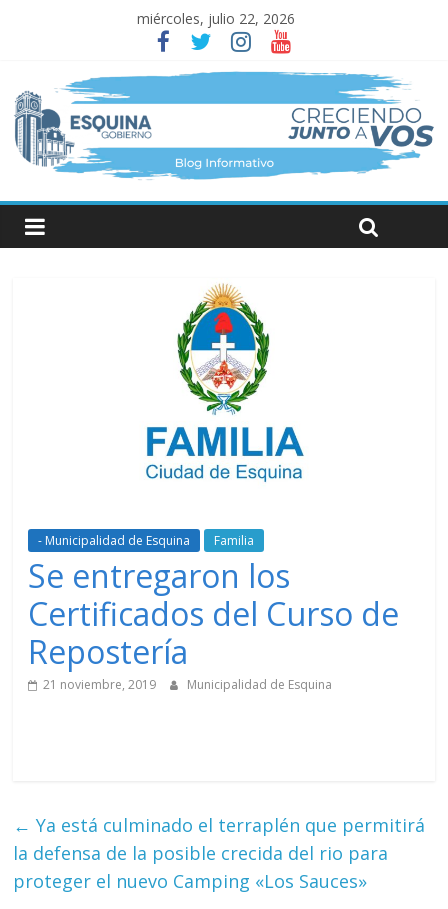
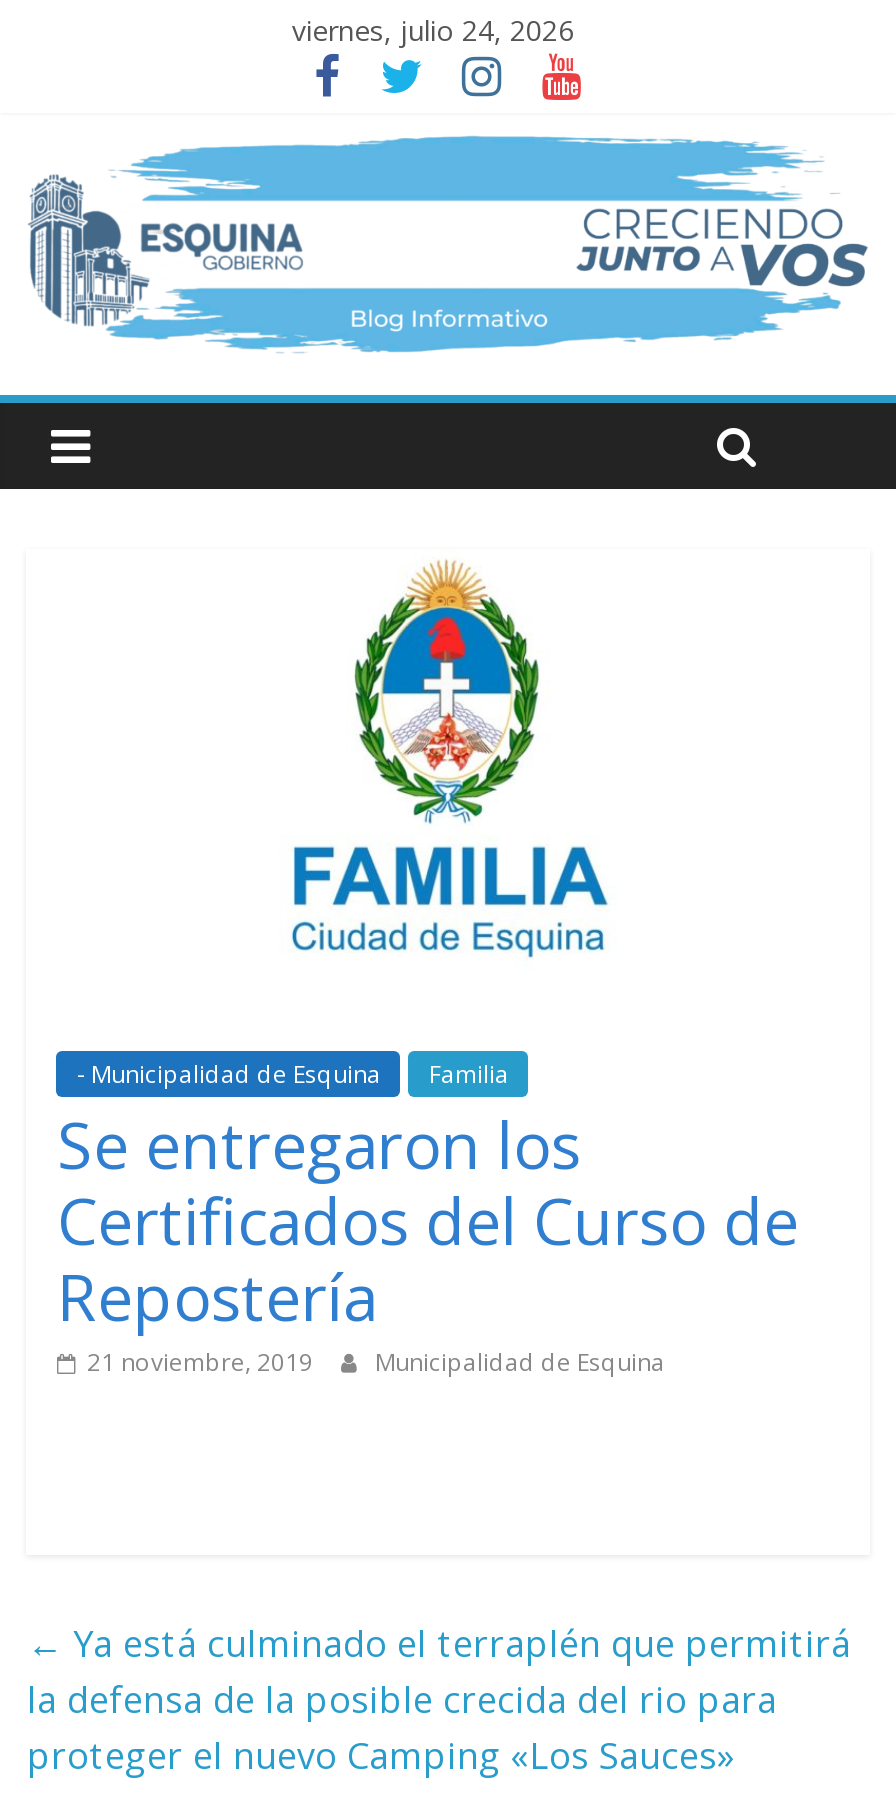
- miércoles, julio 22, 2026
+ viernes, julio 24, 2026
